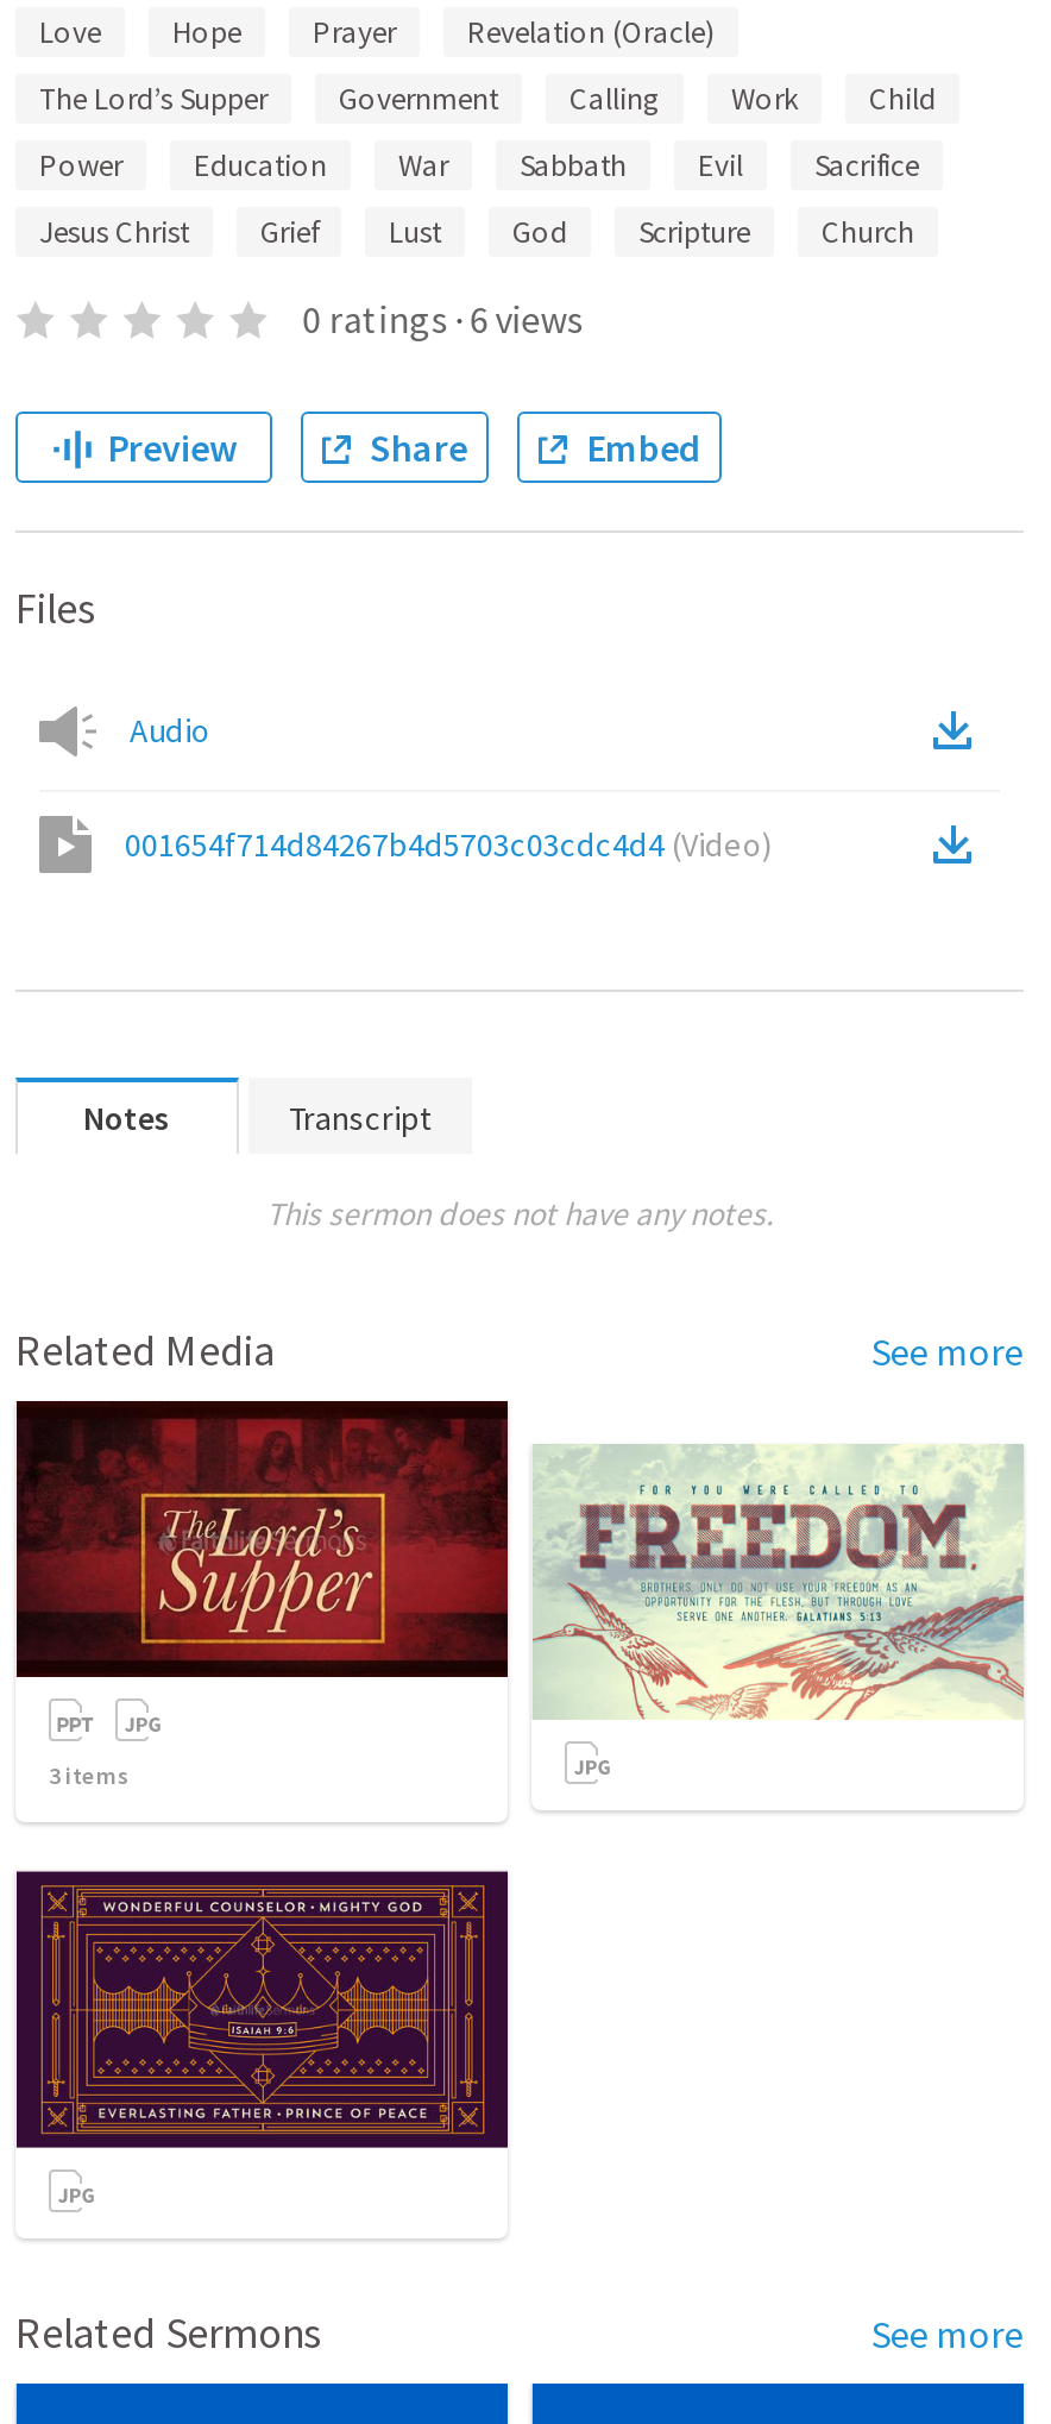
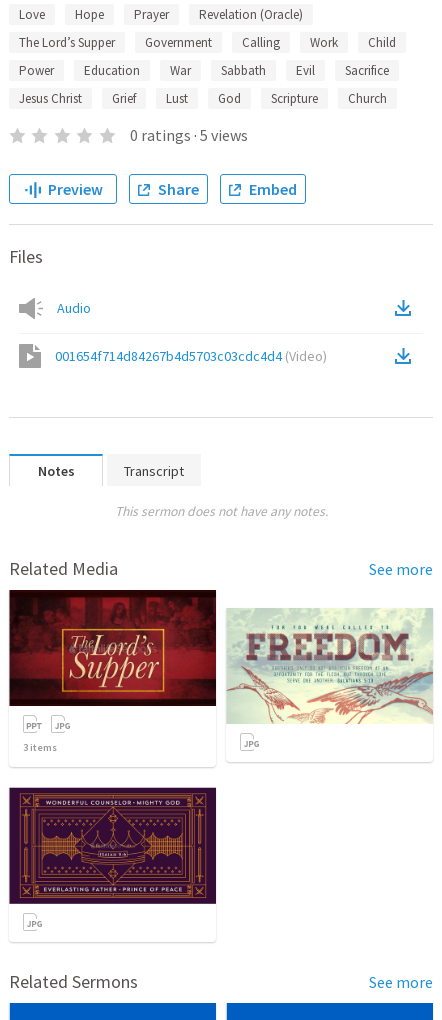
- 0 ratings · 6 views
+ 0 ratings · 5 views
